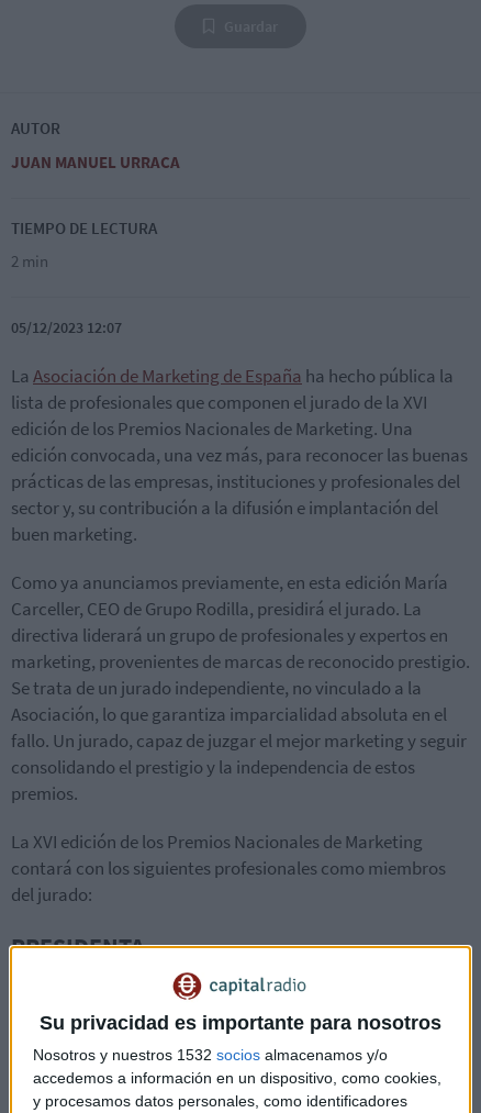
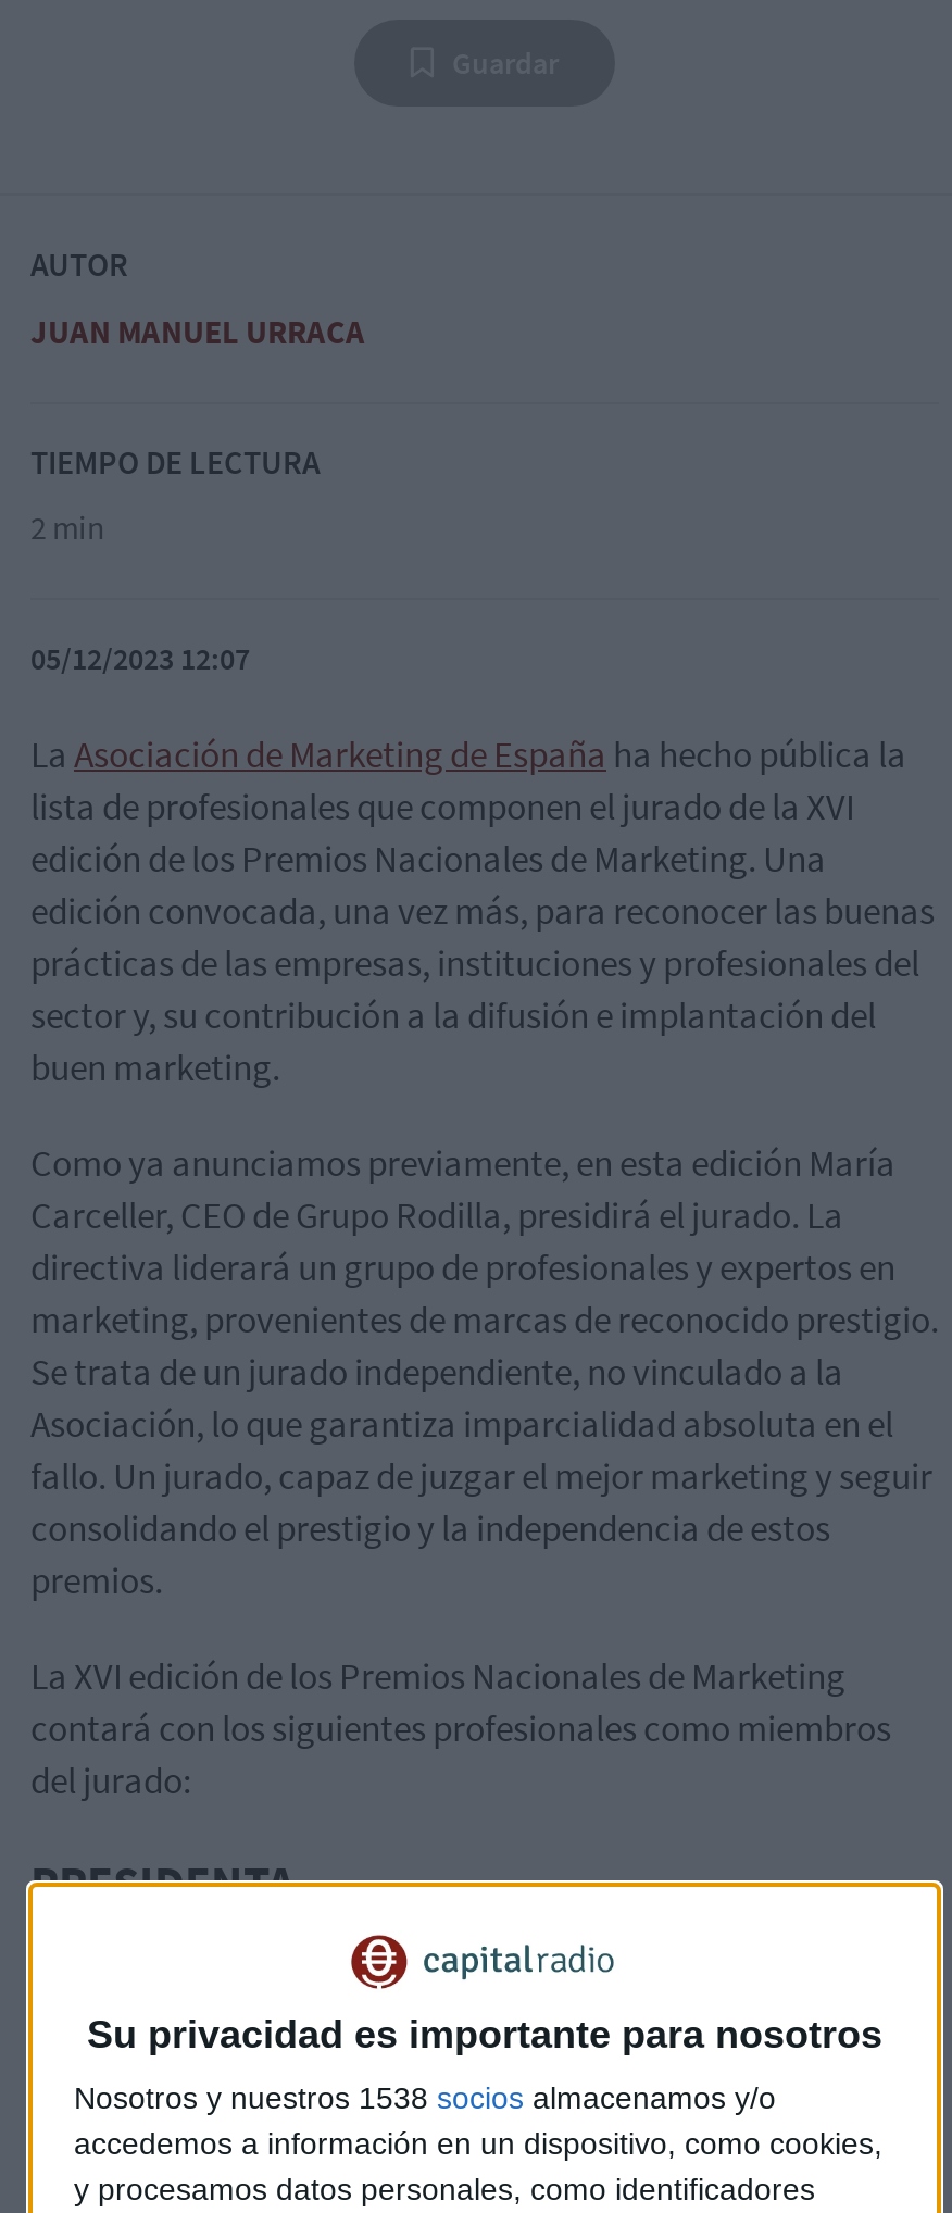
- Nosotros y nuestros 1532 socios almacenamos y/o
+ Nosotros y nuestros 1538 socios almacenamos y/o
